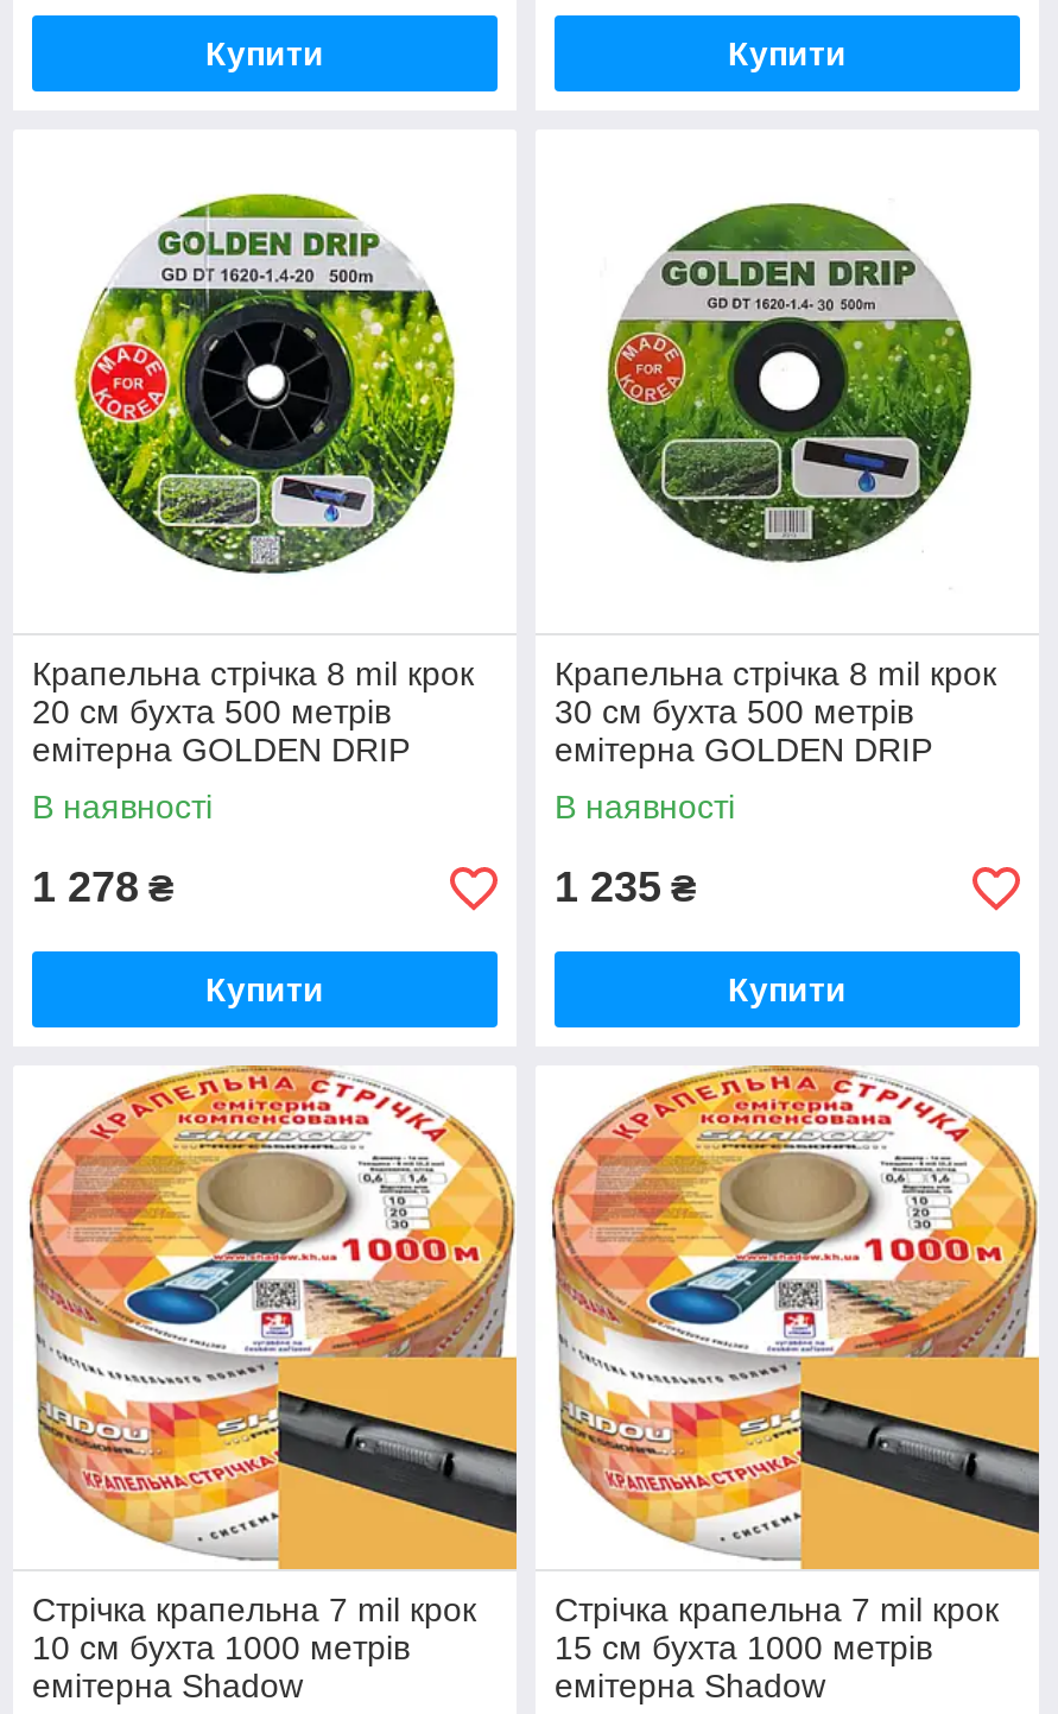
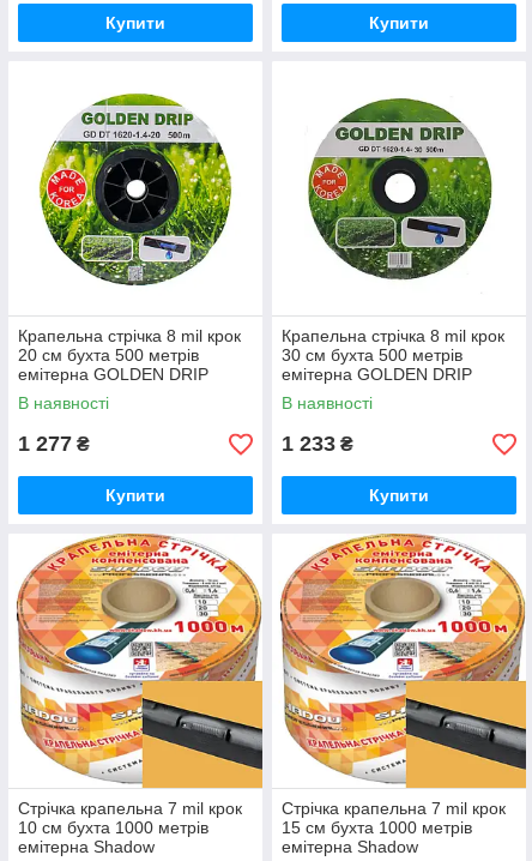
- 1 278 ₴
+ 1 277 ₴

- 1 235 ₴
+ 1 233 ₴
